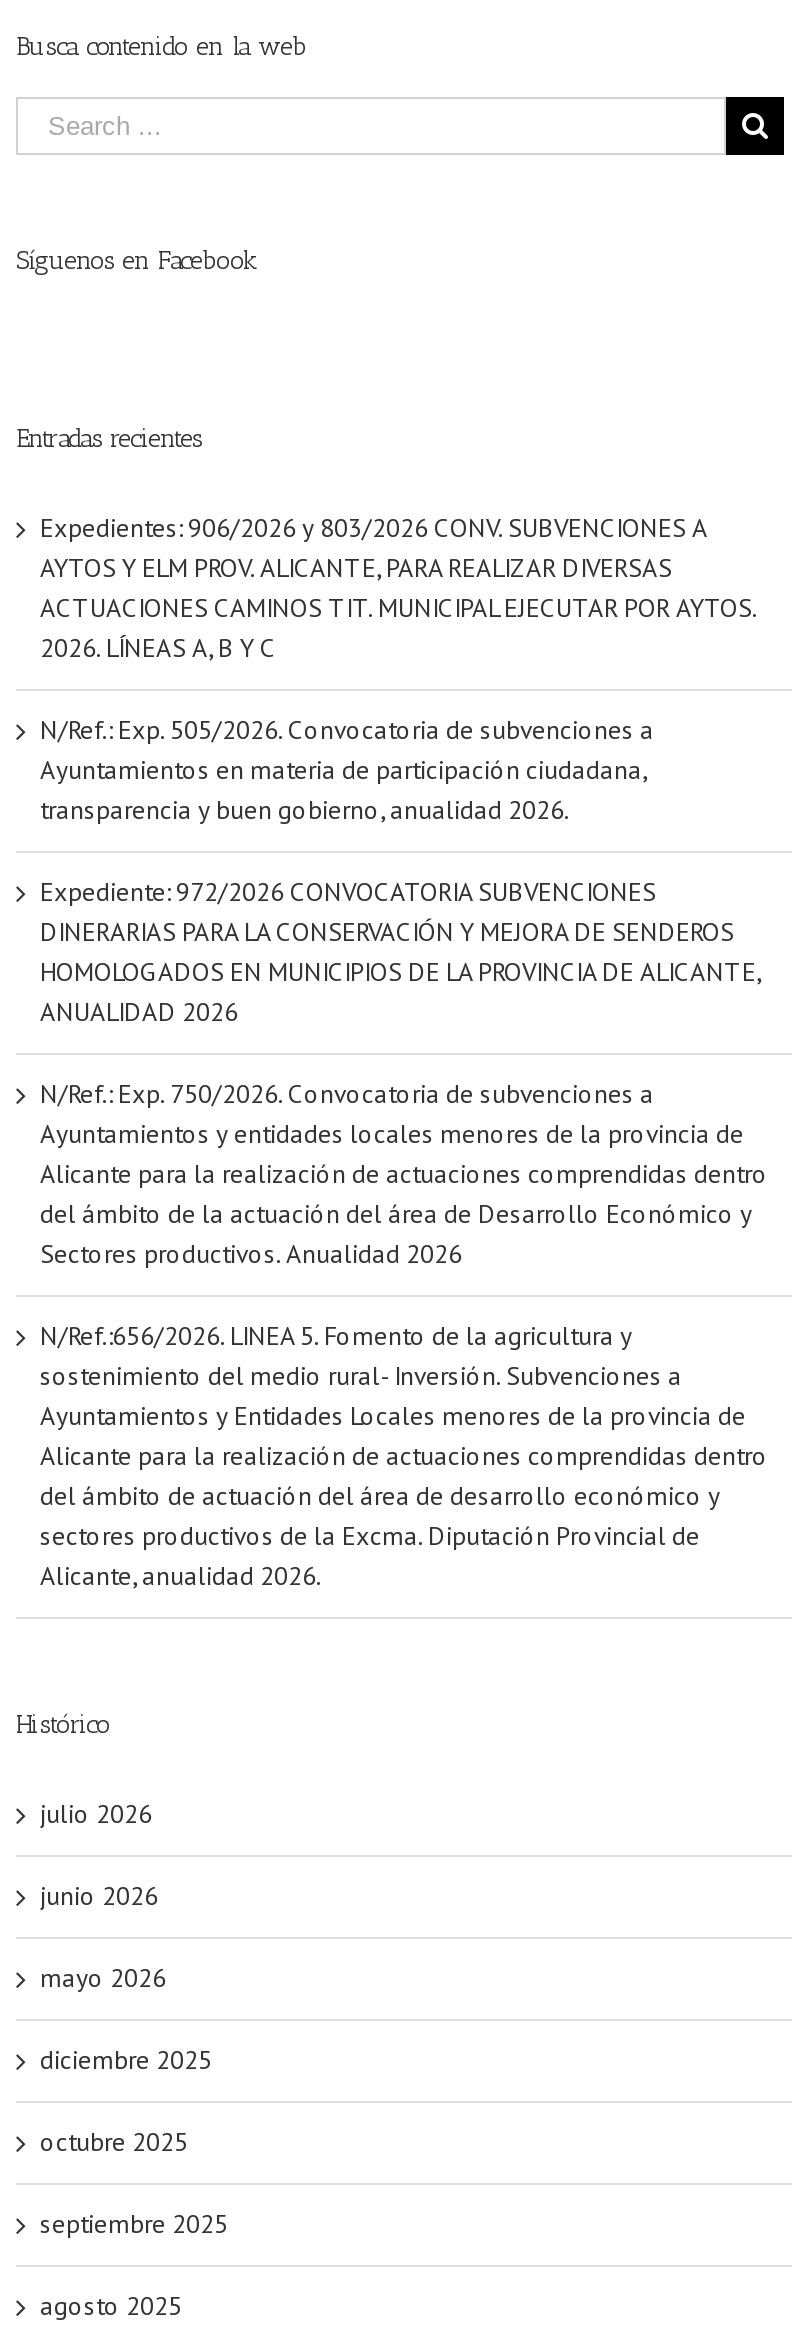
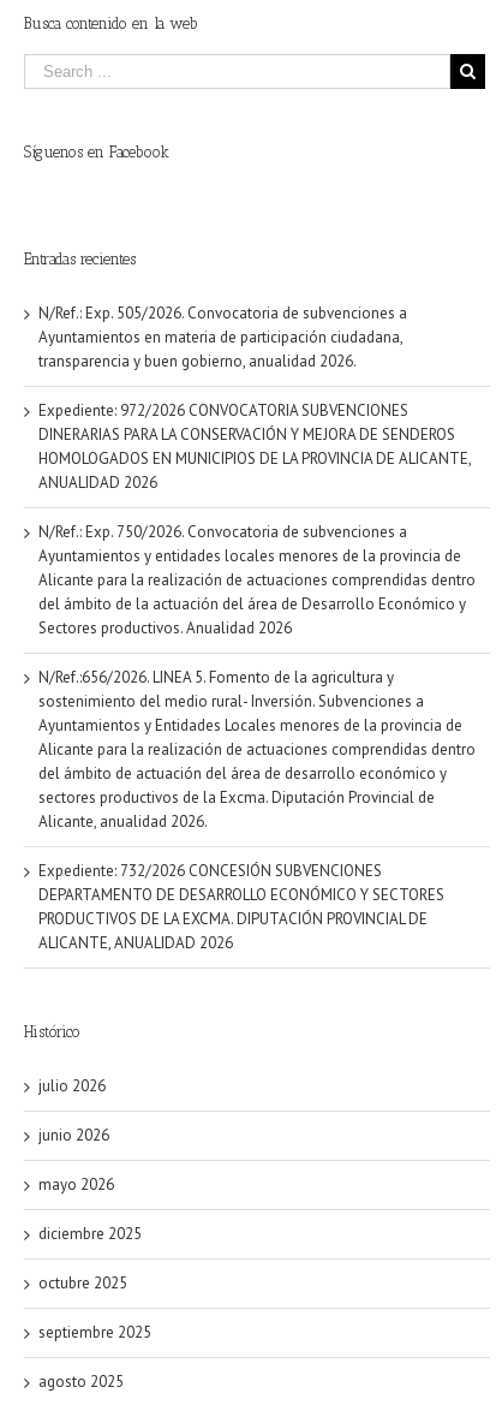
- Expedientes: 906/2026 y 803/2026 CONV. SUBVENCIONES A
- AYTOS Y ELM PROV. ALICANTE, PARA REALIZAR DIVERSAS
- ACTUACIONES CAMINOS TIT. MUNICIPAL EJECUTAR POR AYTOS.
- 2026. LÍNEAS A, B Y C

moved up: N/Ref.: Exp. 505/2026. Convocatoria de subvenciones a | Ayuntamientos en materia de participación ciudadana, | transparencia y buen gobierno, anualidad 2026. | ... | sectores productivos de la Excma. Diputación Provincial de | Alicante, anualidad 2026.

+ Expediente: 732/2026 CONCESIÓN SUBVENCIONES
+ DEPARTAMENTO DE DESARROLLO ECONÓMICO Y SECTORES
+ PRODUCTIVOS DE LA EXCMA. DIPUTACIÓN PROVINCIAL DE
+ ALICANTE, ANUALIDAD 2026
